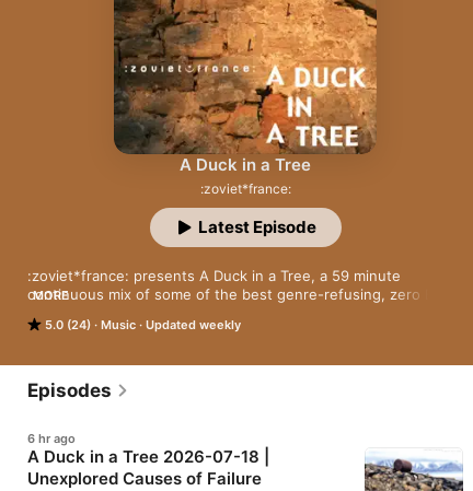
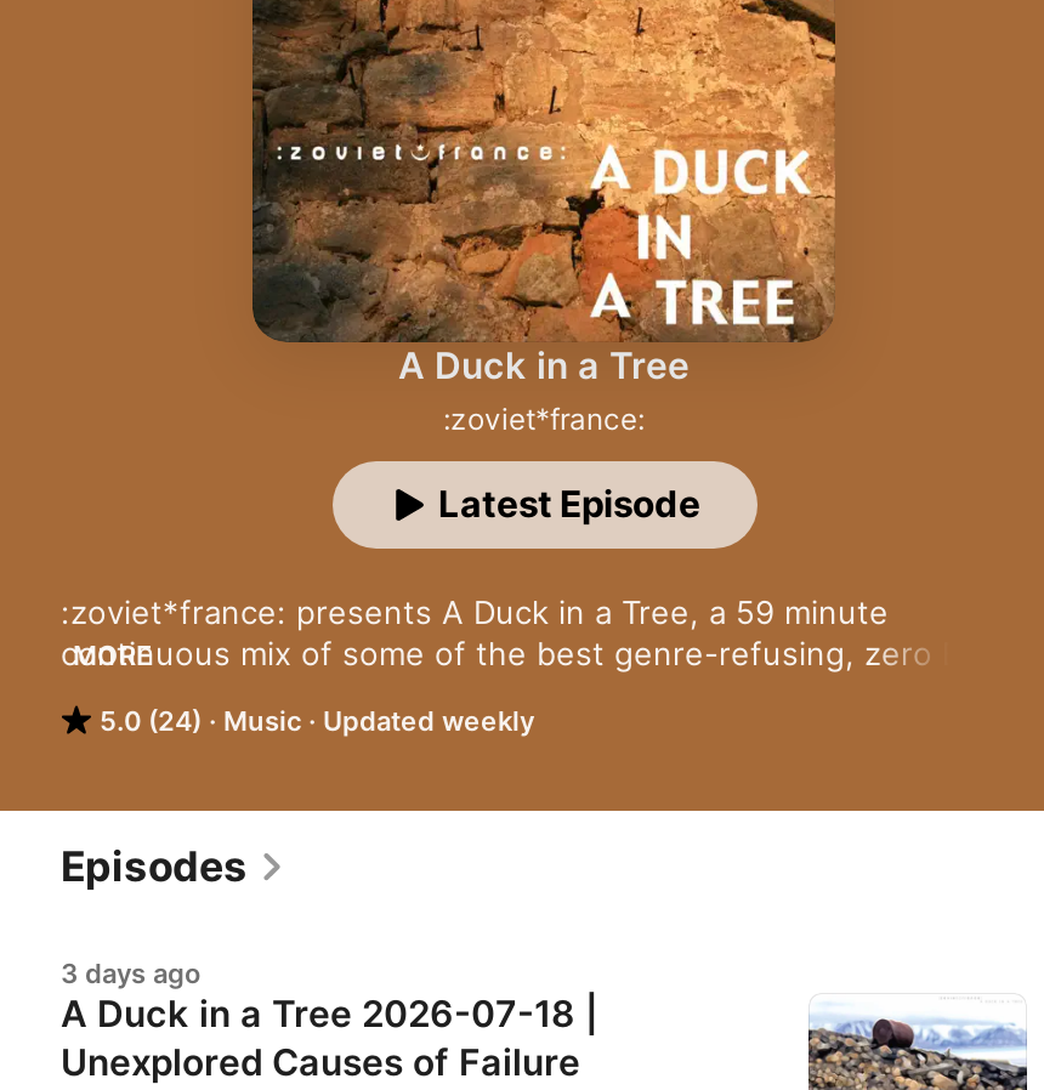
- 6 hr ago
+ 3 days ago
